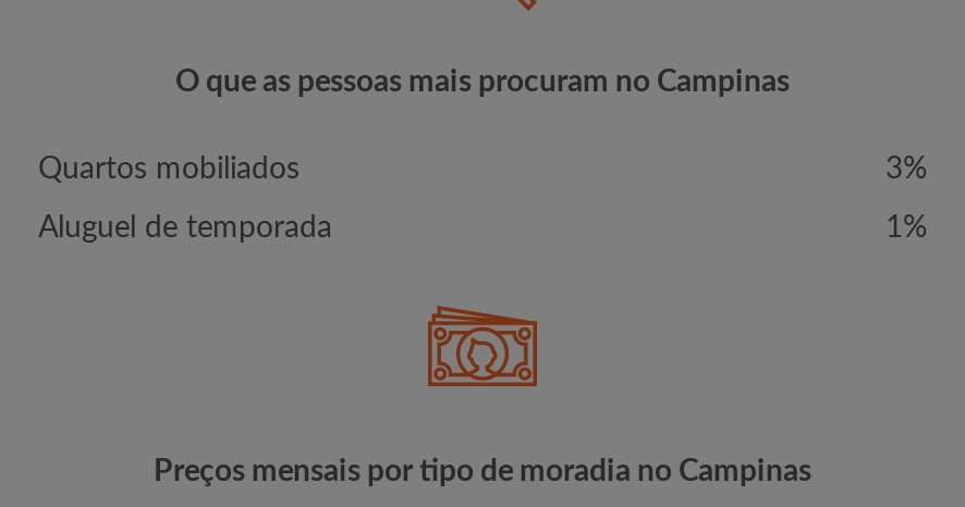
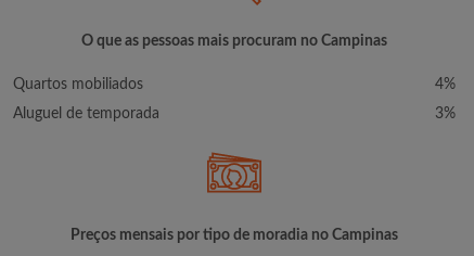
- 3%
+ 4%

- 1%
+ 3%
